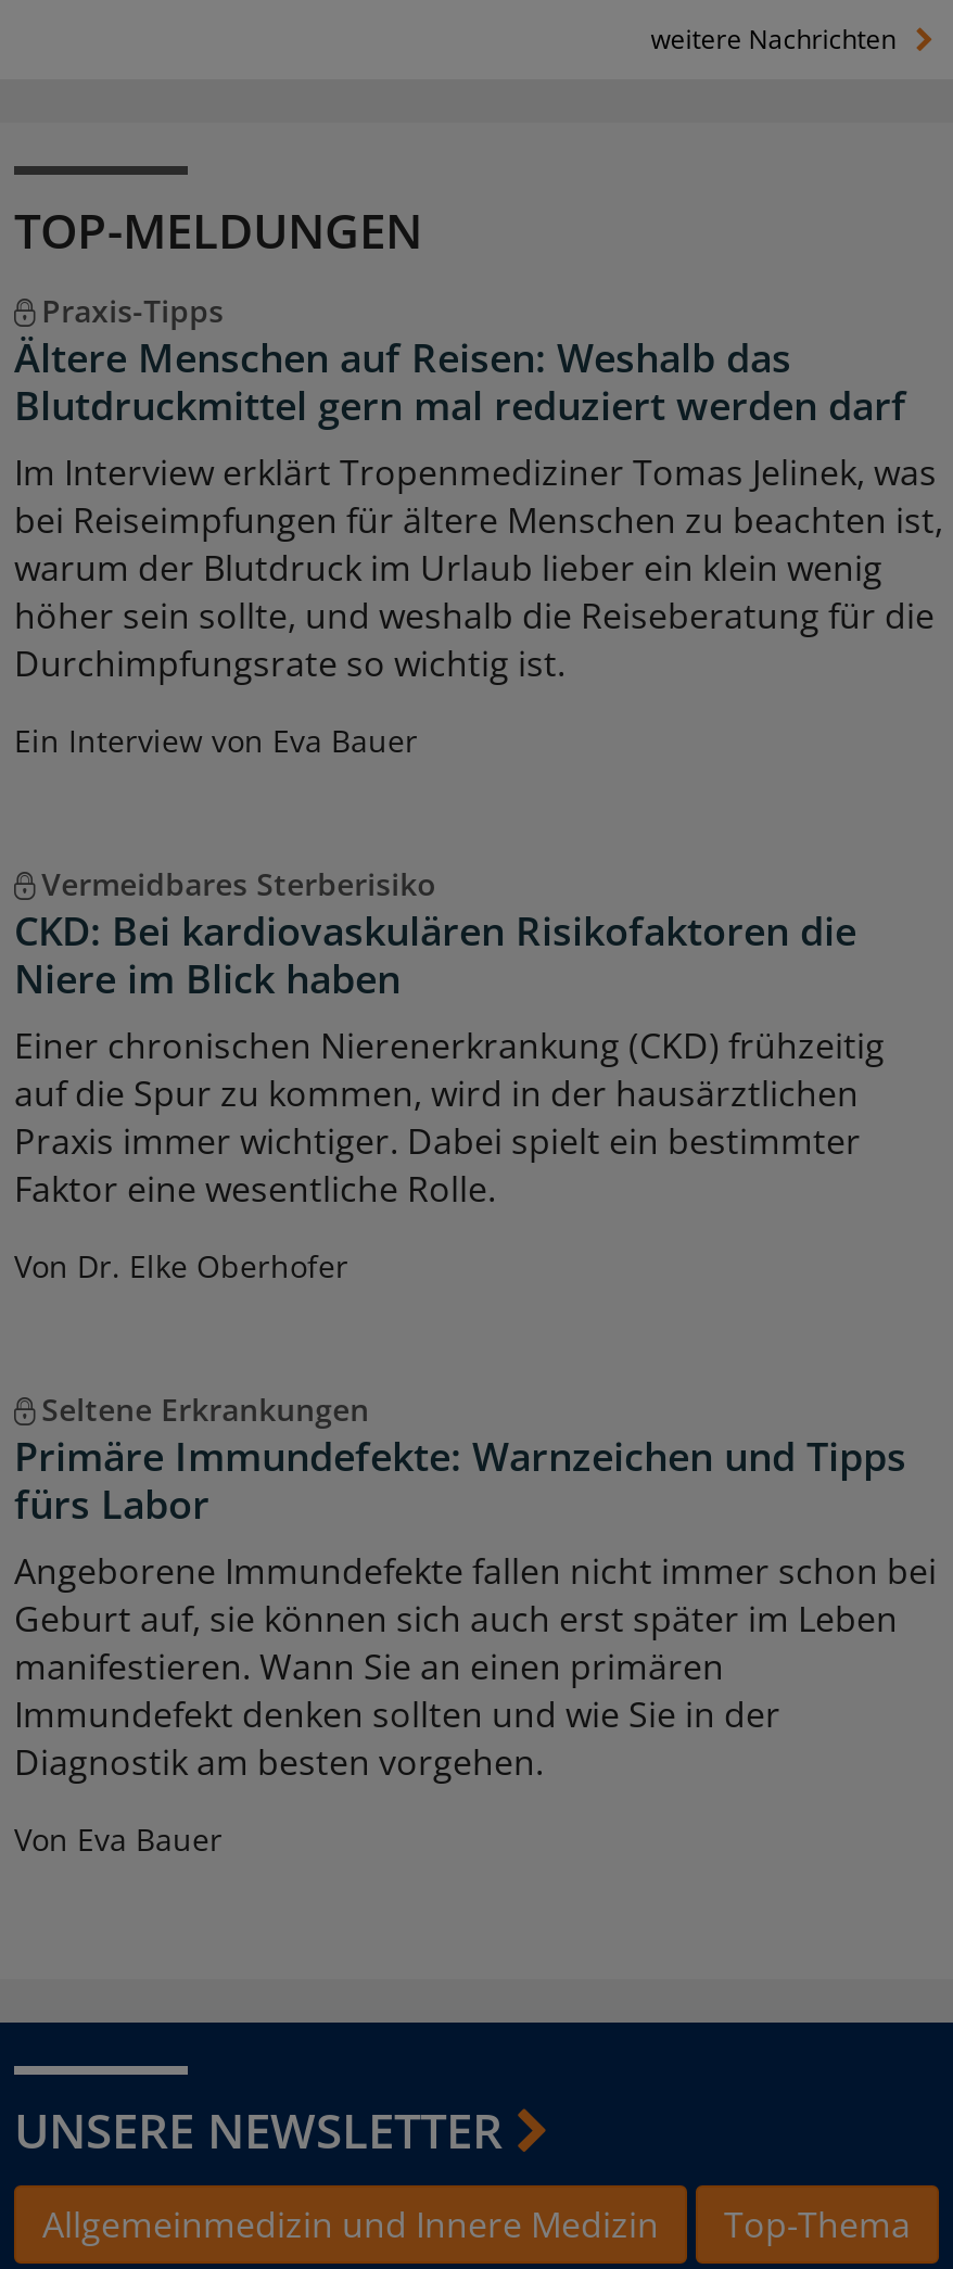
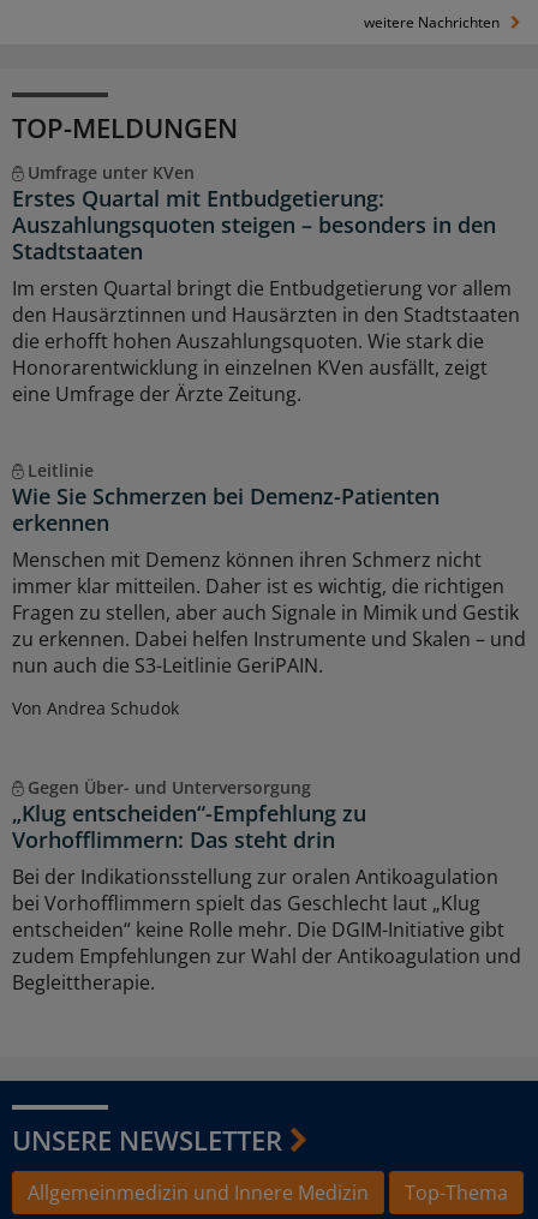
- Praxis-Tipps
- Ältere Menschen auf Reisen: Weshalb das
- Blutdruckmittel gern mal reduziert werden darf
- Im Interview erklärt Tropenmediziner Tomas Jelinek, was
- bei Reiseimpfungen für ältere Menschen zu beachten ist,
- warum der Blutdruck im Urlaub lieber ein klein wenig
- höher sein sollte, und weshalb die Reiseberatung für die
- Durchimpfungsrate so wichtig ist.
- Ein Interview von Eva Bauer
- Vermeidbares Sterberisiko
- CKD: Bei kardiovaskulären Risikofaktoren die
- Niere im Blick haben
- Einer chronischen Nierenerkrankung (CKD) frühzeitig
- auf die Spur zu kommen, wird in der hausärztlichen
- Praxis immer wichtiger. Dabei spielt ein bestimmter
- Faktor eine wesentliche Rolle.
- Von Dr. Elke Oberhofer
- Seltene Erkrankungen
- Primäre Immundefekte: Warnzeichen und Tipps
- fürs Labor
- Angeborene Immundefekte fallen nicht immer schon bei
- Geburt auf, sie können sich auch erst später im Leben
- manifestieren. Wann Sie an einen primären
- Immundefekt denken sollten und wie Sie in der
- Diagnostik am besten vorgehen.
- Von Eva Bauer
+ Umfrage unter KVen
+ Erstes Quartal mit Entbudgetierung:
+ Auszahlungsquoten steigen – besonders in den
+ Stadtstaaten
+ Im ersten Quartal bringt die Entbudgetierung vor allem
+ den Hausärztinnen und Hausärzten in den Stadtstaaten
+ die erhofft hohen Auszahlungsquoten. Wie stark die
+ Honorarentwicklung in einzelnen KVen ausfällt, zeigt
+ eine Umfrage der Ärzte Zeitung.
+ Leitlinie
+ Wie Sie Schmerzen bei Demenz-Patienten
+ erkennen
+ Menschen mit Demenz können ihren Schmerz nicht
+ immer klar mitteilen. Daher ist es wichtig, die richtigen
+ Fragen zu stellen, aber auch Signale in Mimik und Gestik
+ zu erkennen. Dabei helfen Instrumente und Skalen – und
+ nun auch die S3-Leitlinie GeriPAIN.
+ Von Andrea Schudok
+ Gegen Über- und Unterversorgung
+ „Klug entscheiden“-Empfehlung zu
+ Vorhofflimmern: Das steht drin
+ Bei der Indikationsstellung zur oralen Antikoagulation
+ bei Vorhofflimmern spielt das Geschlecht laut „Klug
+ entscheiden“ keine Rolle mehr. Die DGIM-Initiative gibt
+ zudem Empfehlungen zur Wahl der Antikoagulation und
+ Begleittherapie.
